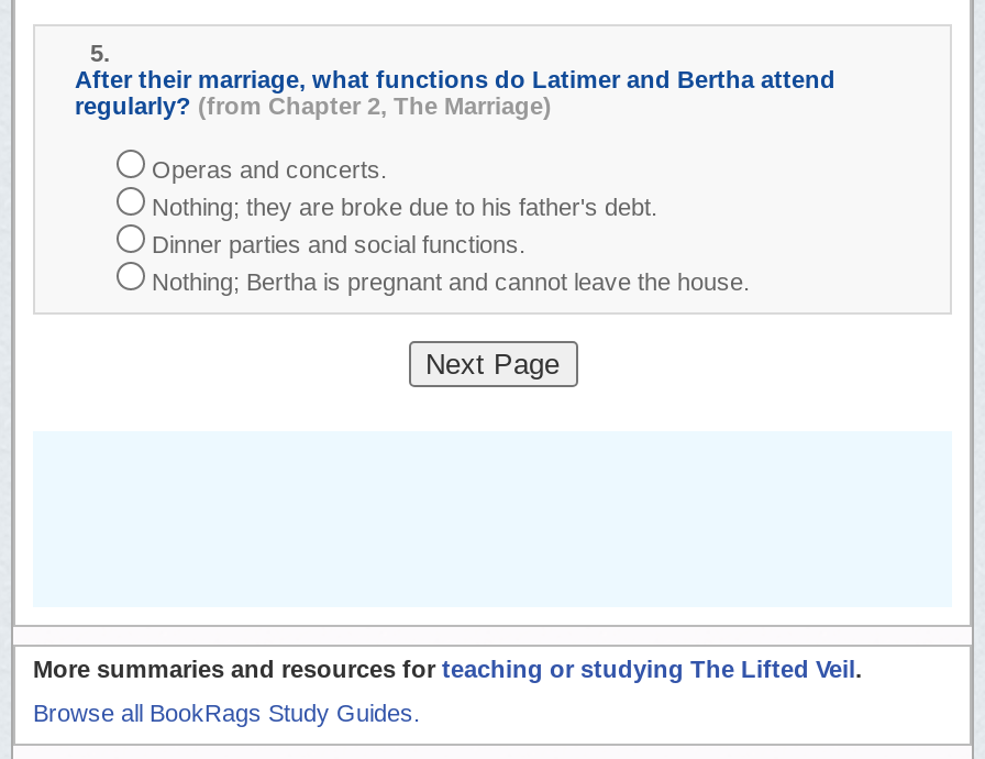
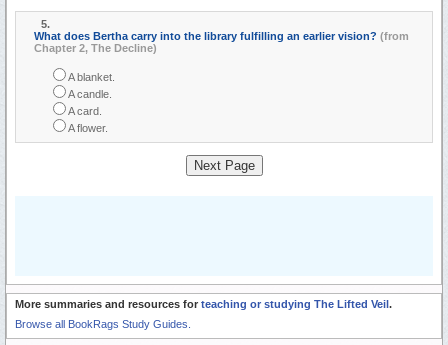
- After their marriage, what functions do Latimer and Bertha attend
- regularly? (from Chapter 2, The Marriage)
+ What does Bertha carry into the library fulfilling an earlier vision? (from
+ Chapter 2, The Decline)

- Operas and concerts.
- Nothing; they are broke due to his father's debt.
- Dinner parties and social functions.
- Nothing; Bertha is pregnant and cannot leave the house.
+ A blanket.
+ A candle.
+ A card.
+ A flower.
